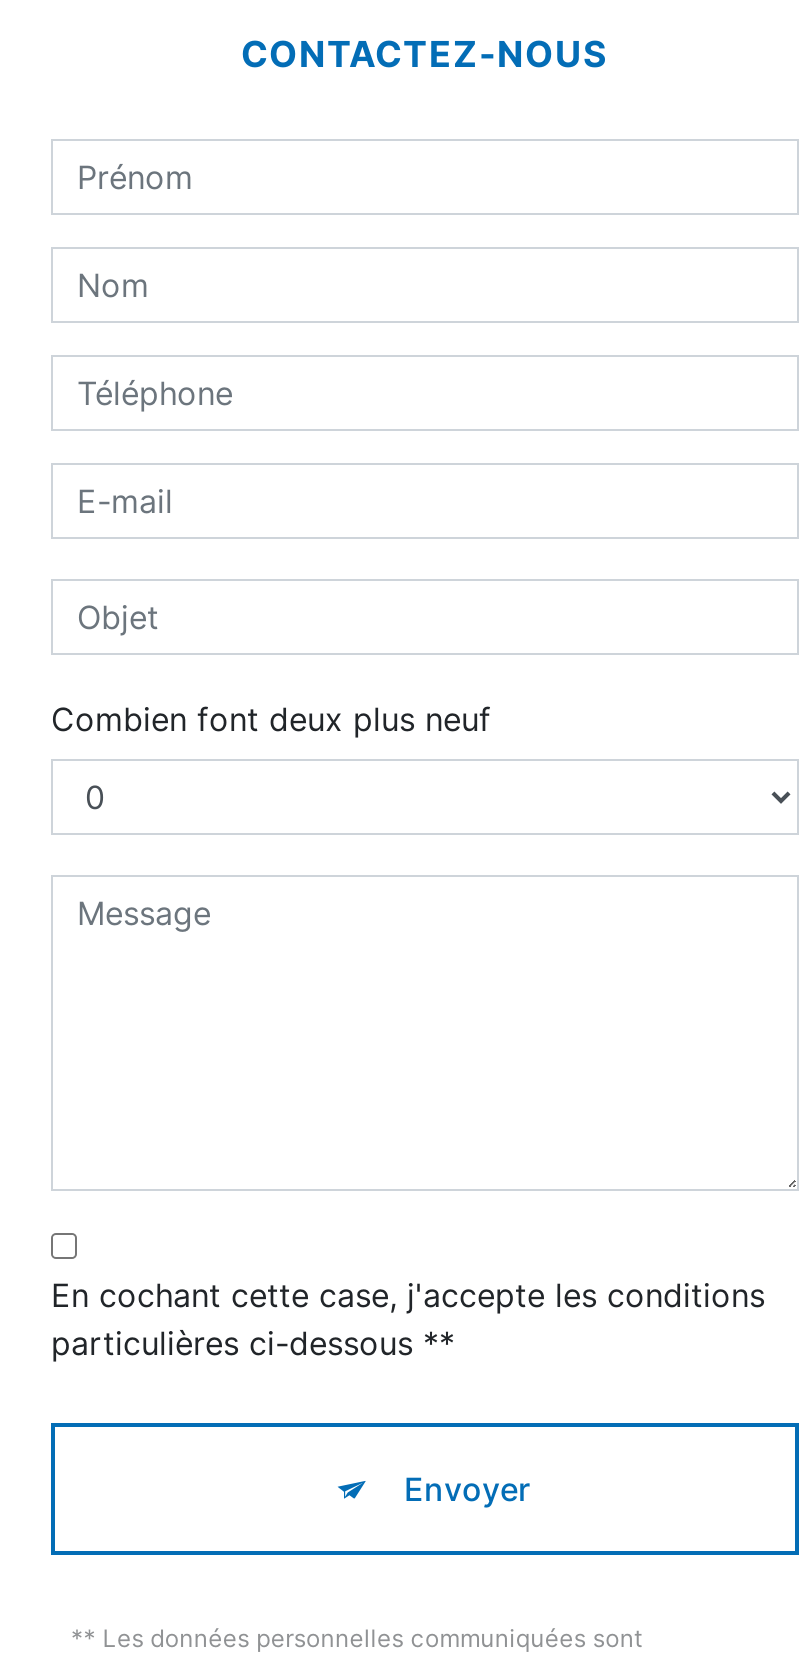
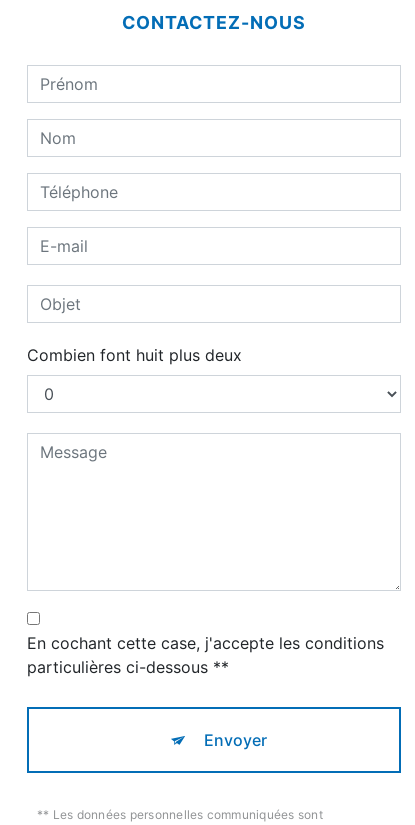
- Combien font deux plus neuf
+ Combien font huit plus deux
